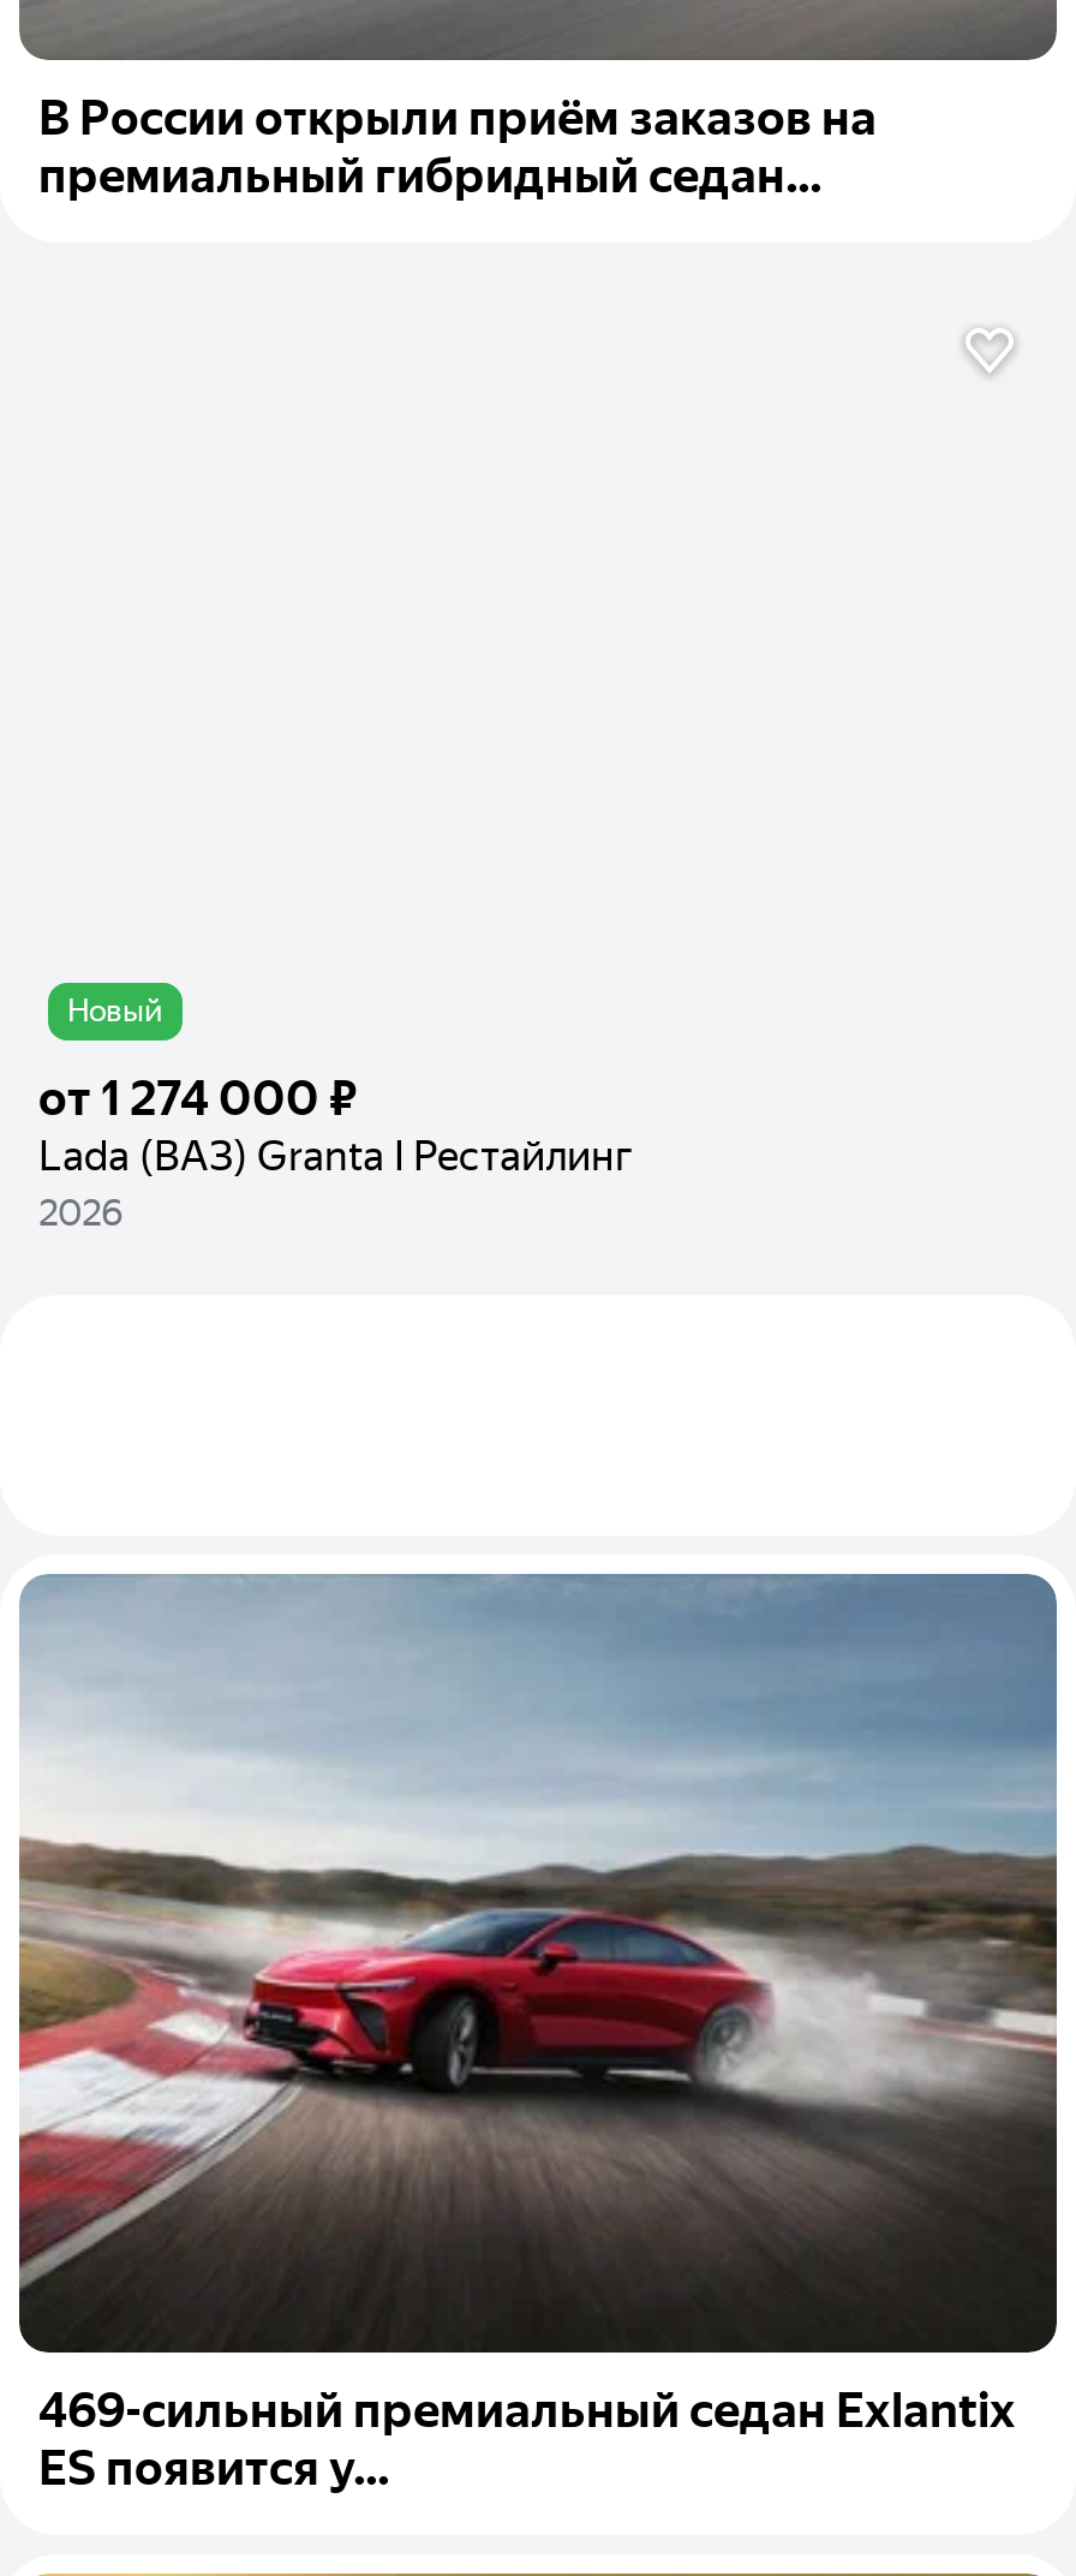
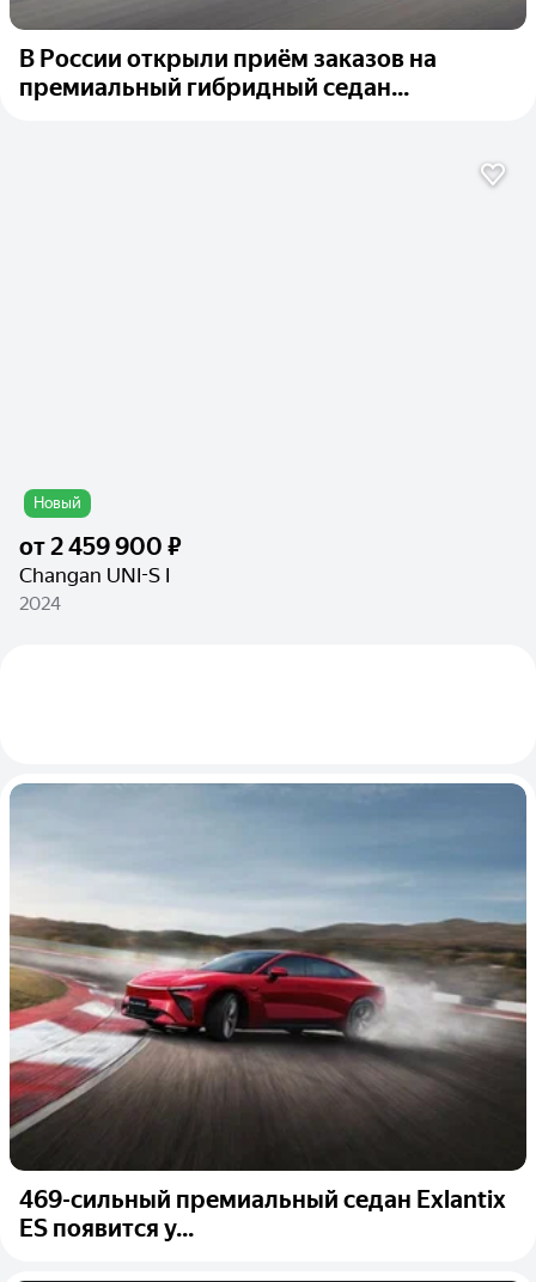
- от 1 274 000 ₽
- Lada (ВАЗ) Granta I Рестайлинг
- 2026
+ от 2 459 900 ₽
+ Changan UNI-S I
+ 2024
